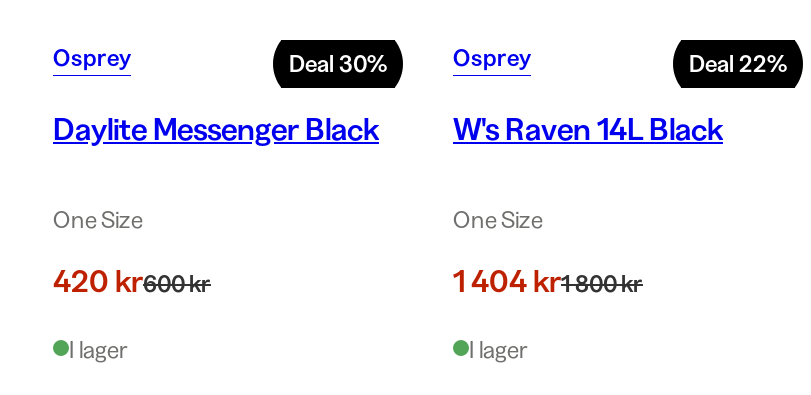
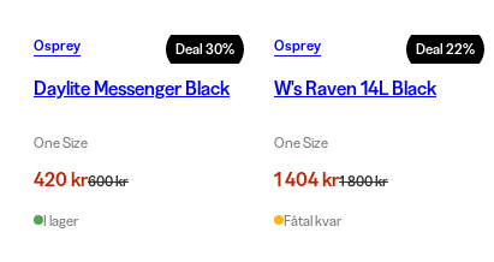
- I lager
+ Fåtal kvar
